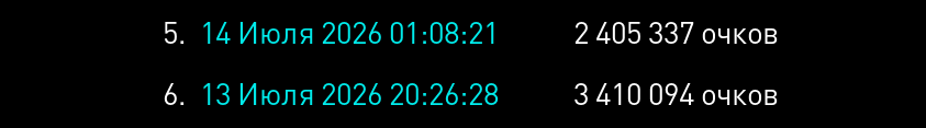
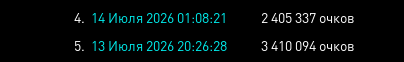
- 5. 14 Июля 2026 01:08:21 2 405 337 очков
+ 4. 14 Июля 2026 01:08:21 2 405 337 очков

- 6. 13 Июля 2026 20:26:28 3 410 094 очков
+ 5. 13 Июля 2026 20:26:28 3 410 094 очков
